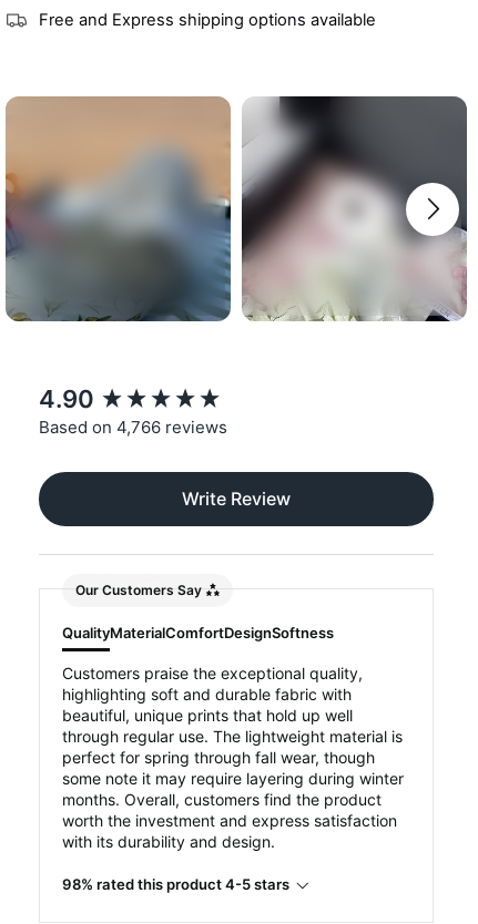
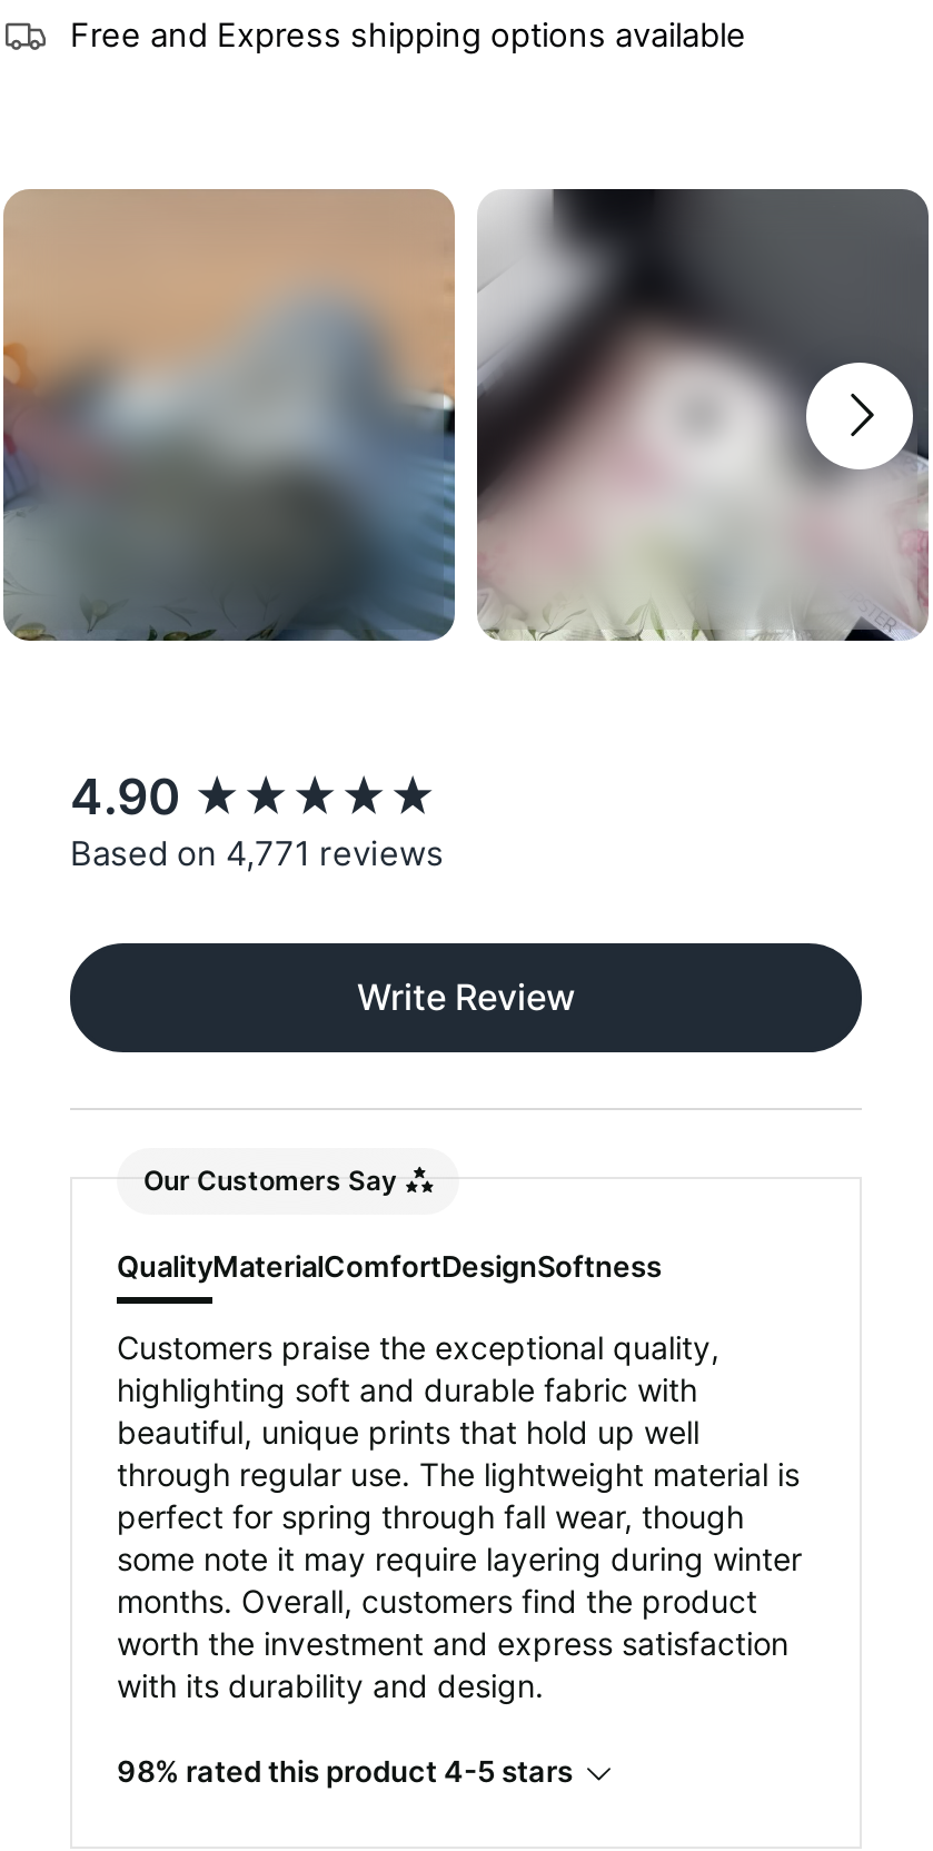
- Based on 4,766 reviews
+ Based on 4,771 reviews
